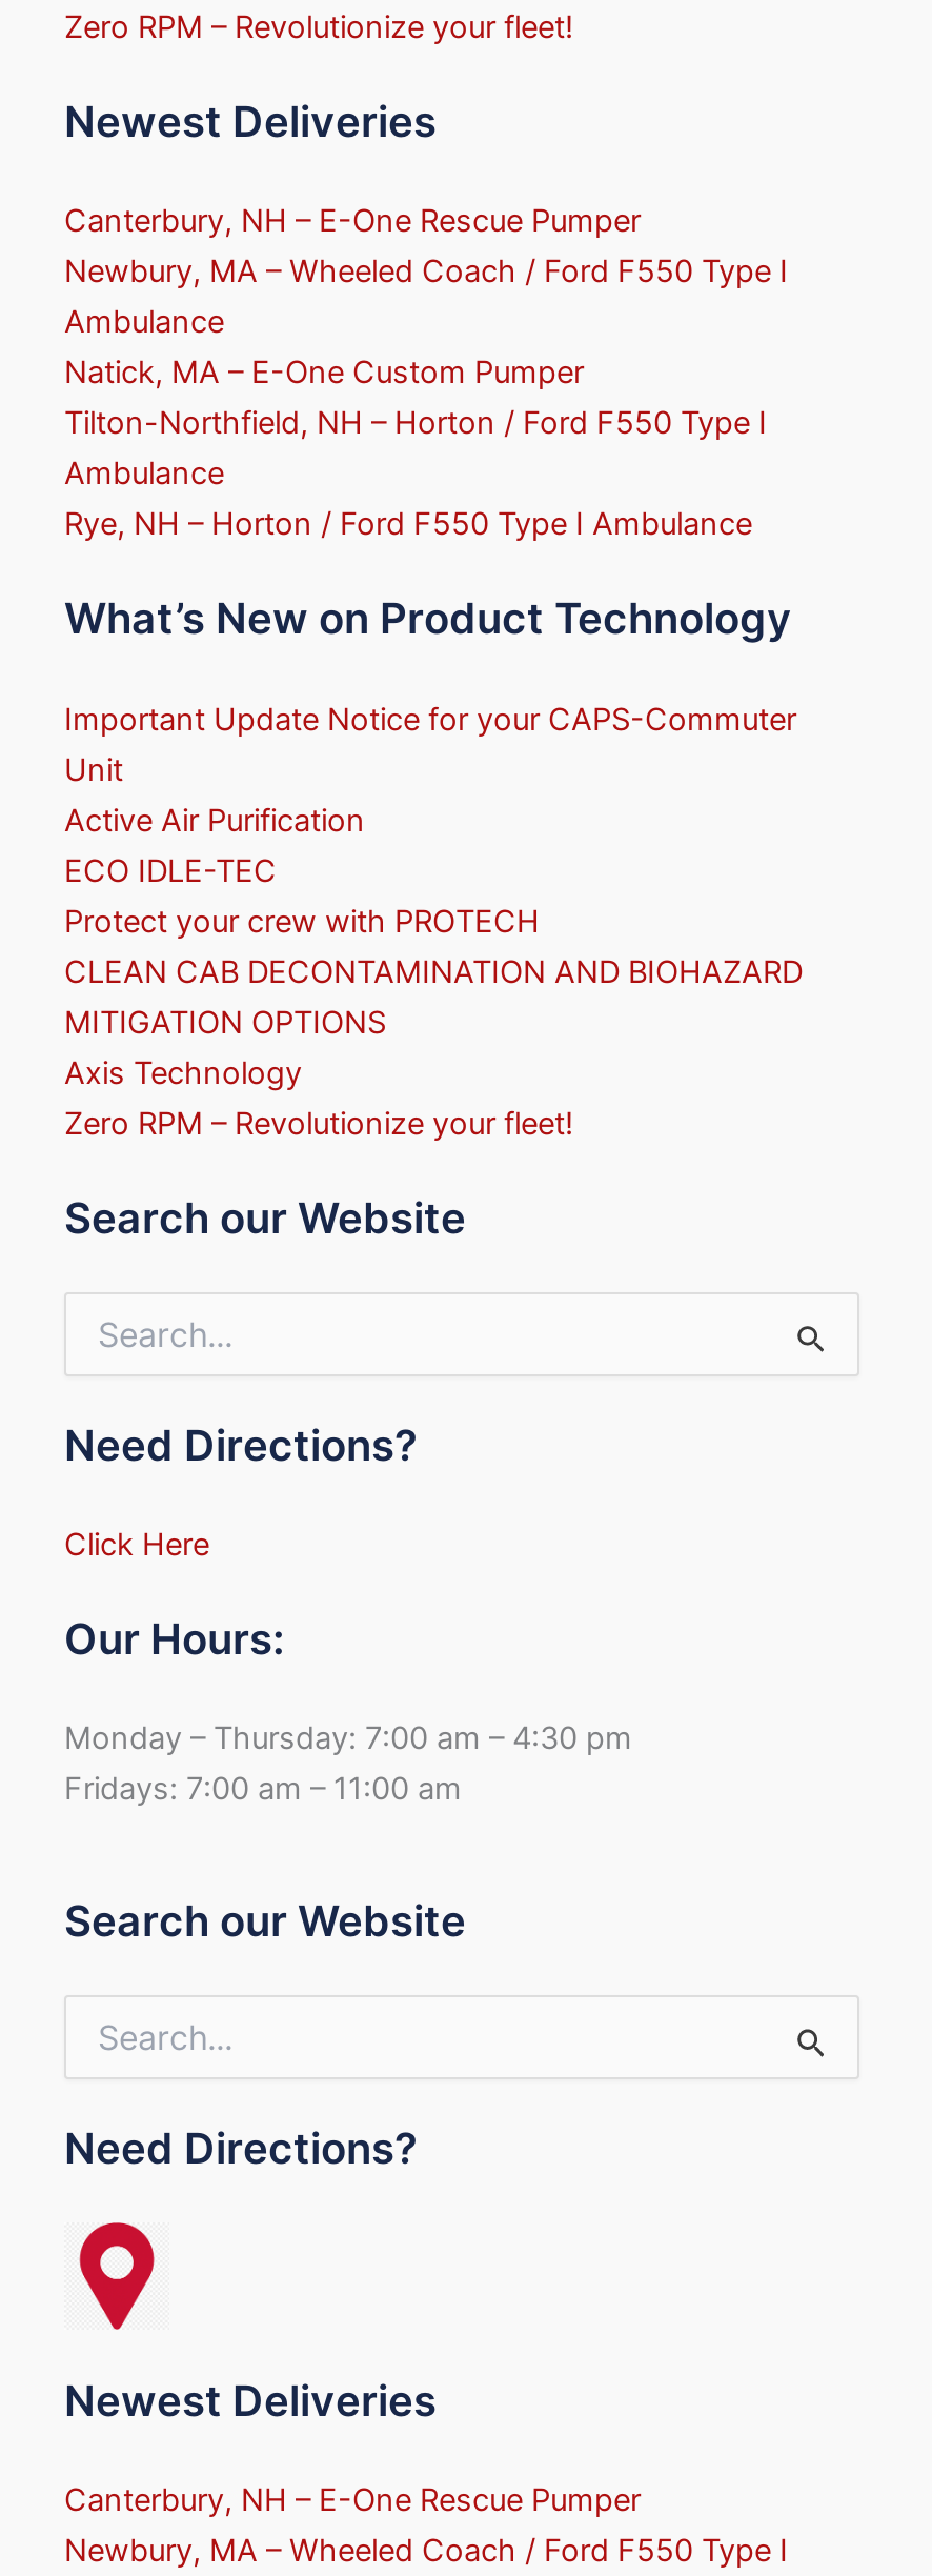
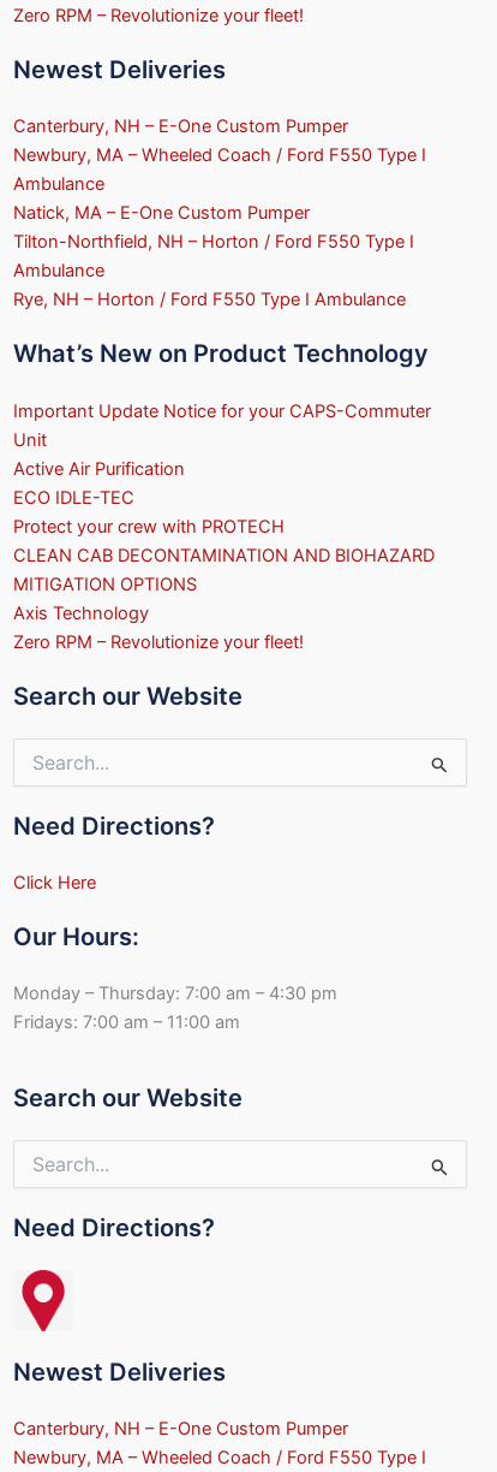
- Canterbury, NH – E-One Rescue Pumper
+ Canterbury, NH – E-One Custom Pumper

- Canterbury, NH – E-One Rescue Pumper
+ Canterbury, NH – E-One Custom Pumper
